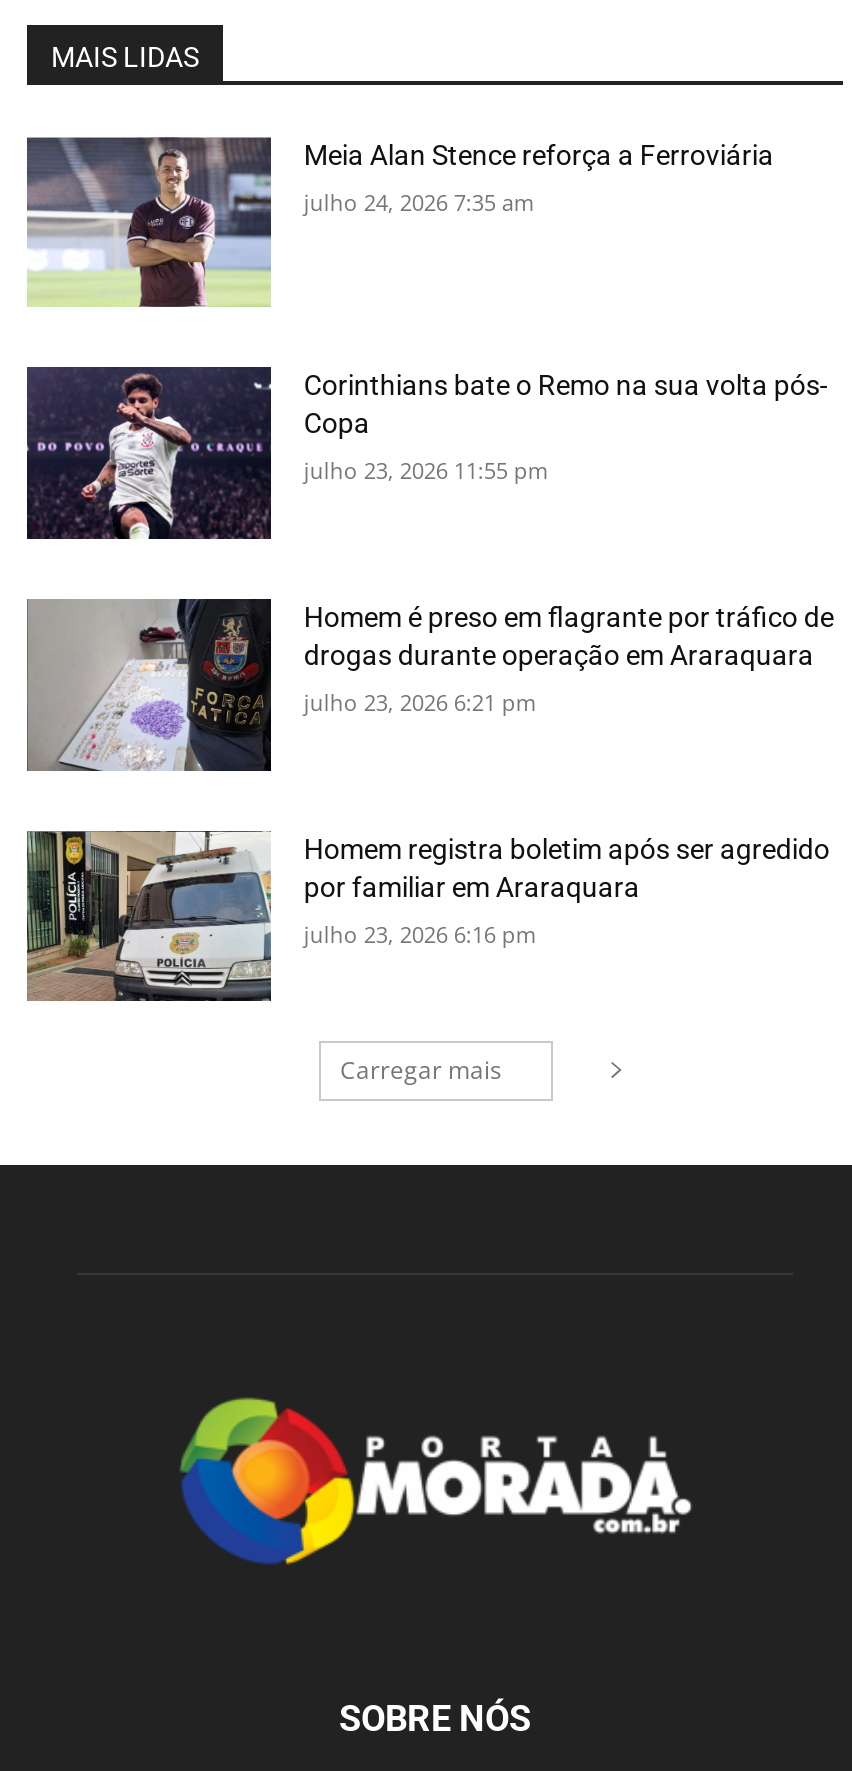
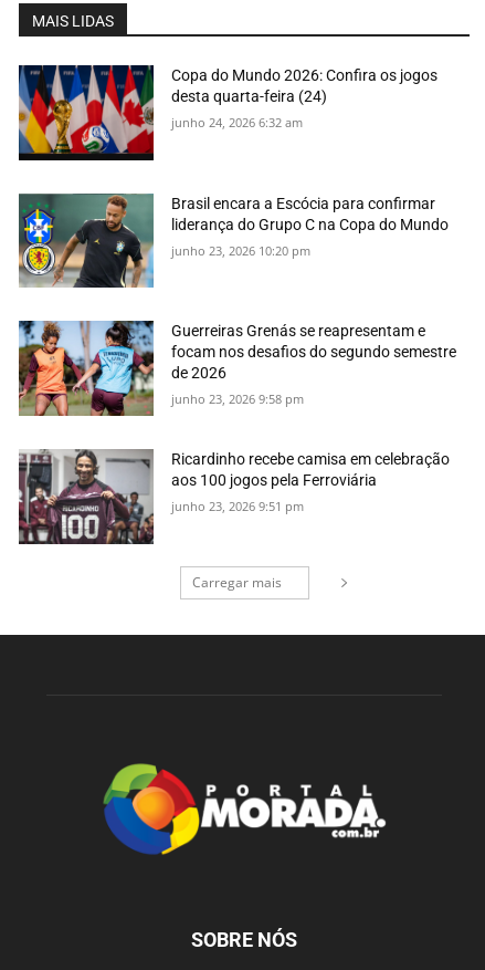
- [image]
- Meia Alan Stence reforça a Ferroviária
+ [image]
+ Copa do Mundo 2026: Confira os jogos
+ desta quarta-feira (24)

- julho 24, 2026 7:35 am
+ junho 24, 2026 6:32 am

- [image]
- Corinthians bate o Remo na sua volta pós-
- Copa
+ [image]
+ Brasil encara a Escócia para confirmar
+ liderança do Grupo C na Copa do Mundo

- julho 23, 2026 11:55 pm
+ junho 23, 2026 10:20 pm

- [image]
- Homem é preso em flagrante por tráfico de
- drogas durante operação em Araraquara
+ [image]
+ Guerreiras Grenás se reapresentam e
+ focam nos desafios do segundo semestre
+ de 2026

- julho 23, 2026 6:21 pm
+ junho 23, 2026 9:58 pm

- [image]
- Homem registra boletim após ser agredido
- por familiar em Araraquara
+ [image]
+ Ricardinho recebe camisa em celebração
+ aos 100 jogos pela Ferroviária

- julho 23, 2026 6:16 pm
+ junho 23, 2026 9:51 pm
